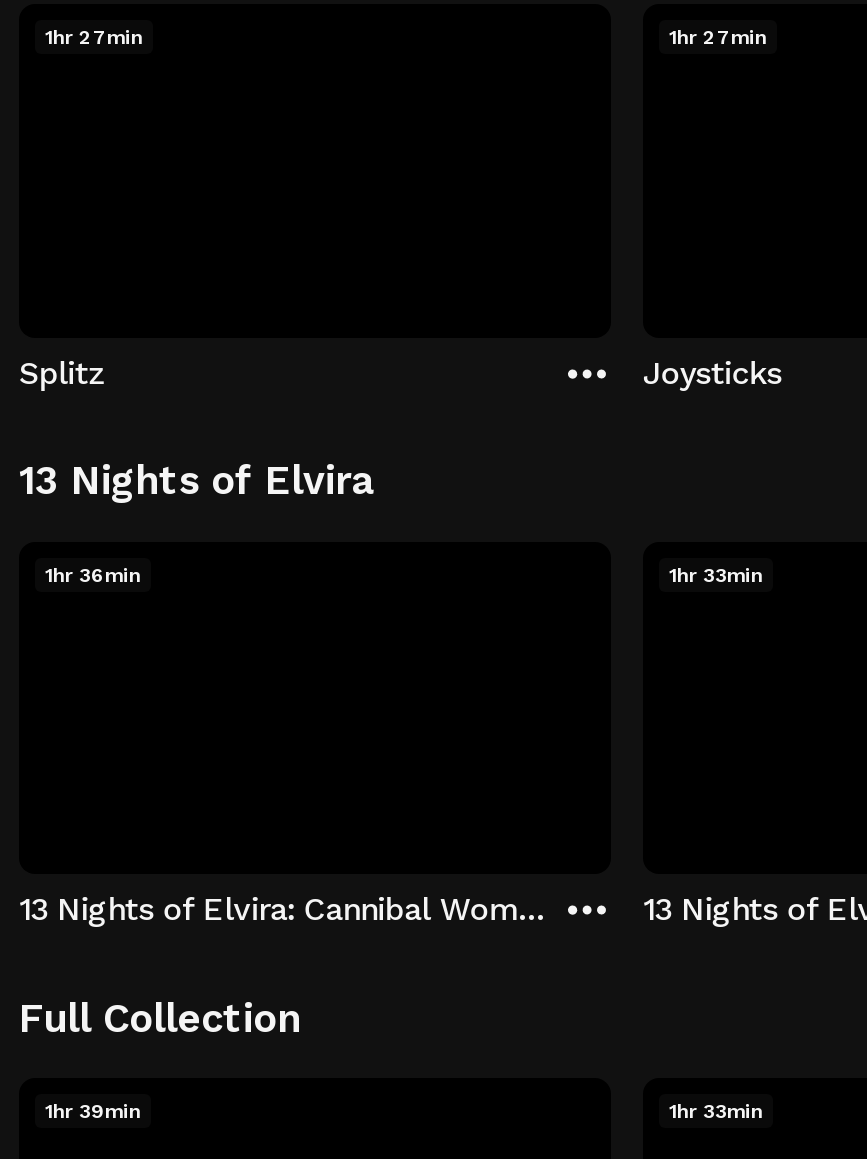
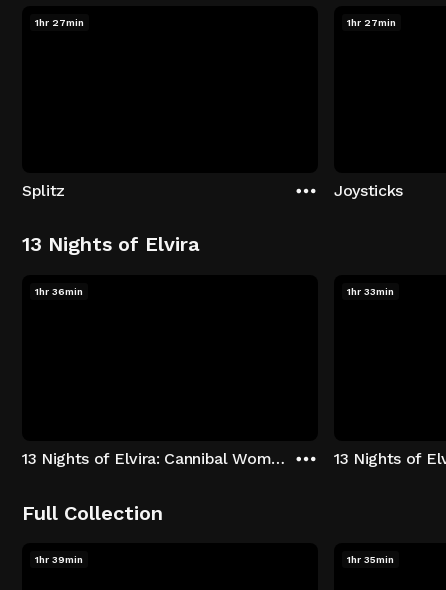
- 1hr 33min
+ 1hr 35min
